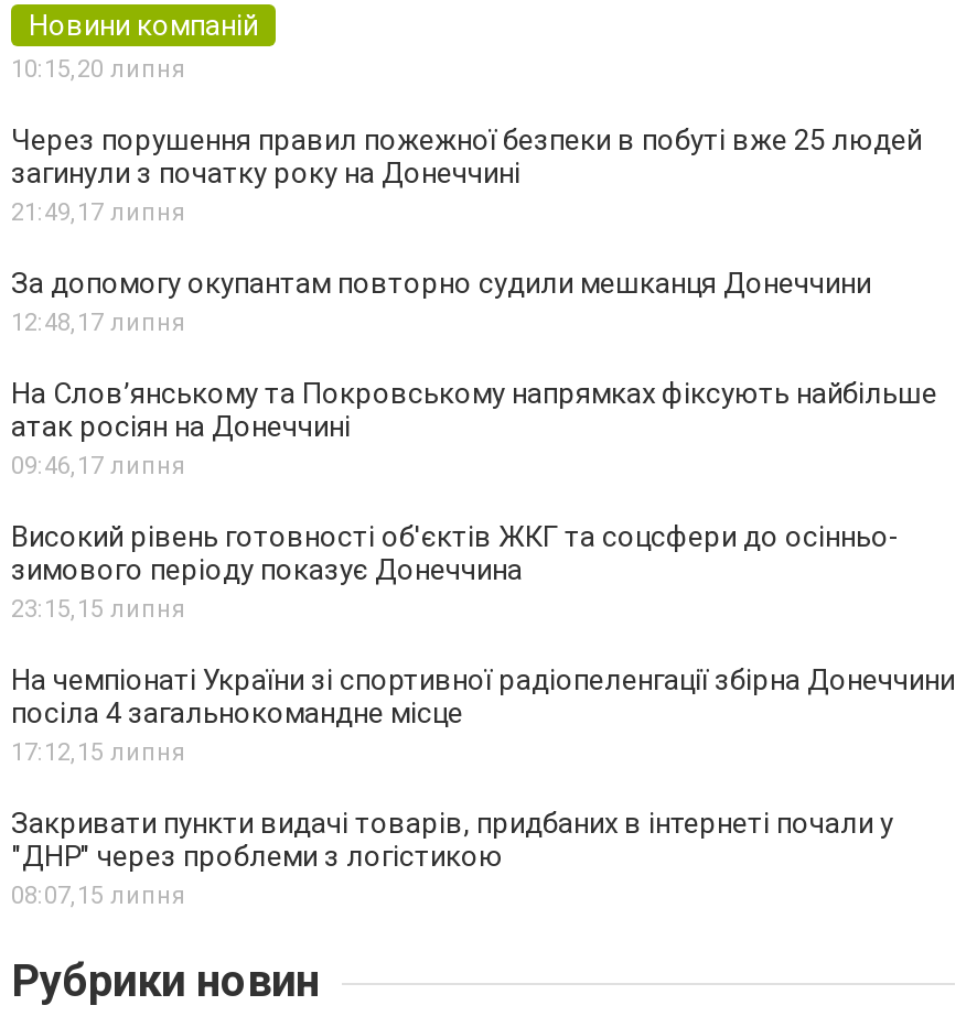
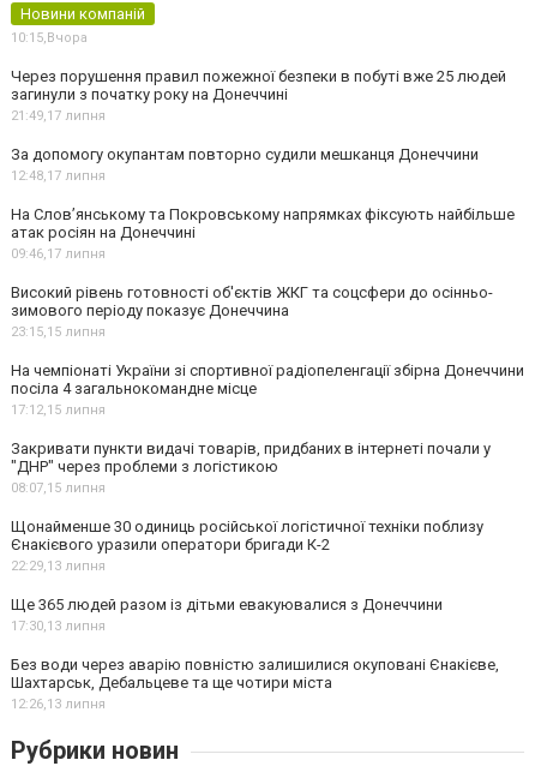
- 10:15,20 липня
+ 10:15,Вчора

+ Щонайменше 30 одиниць російської логістичної техніки поблизу
+ Єнакієвого уразили оператори бригади К-2
+ 22:29,13 липня
+ Ще 365 людей разом із дітьми евакуювалися з Донеччини
+ 17:30,13 липня
+ Без води через аварію повністю залишилися окуповані Єнакієве,
+ Шахтарськ, Дебальцеве та ще чотири міста
+ 12:26,13 липня
